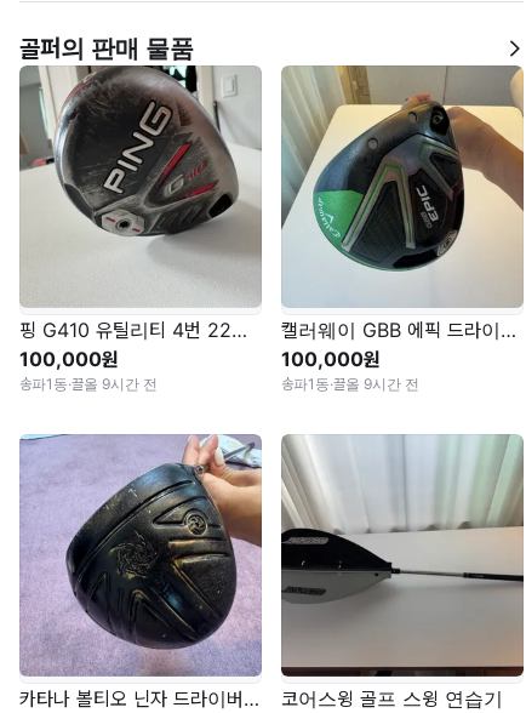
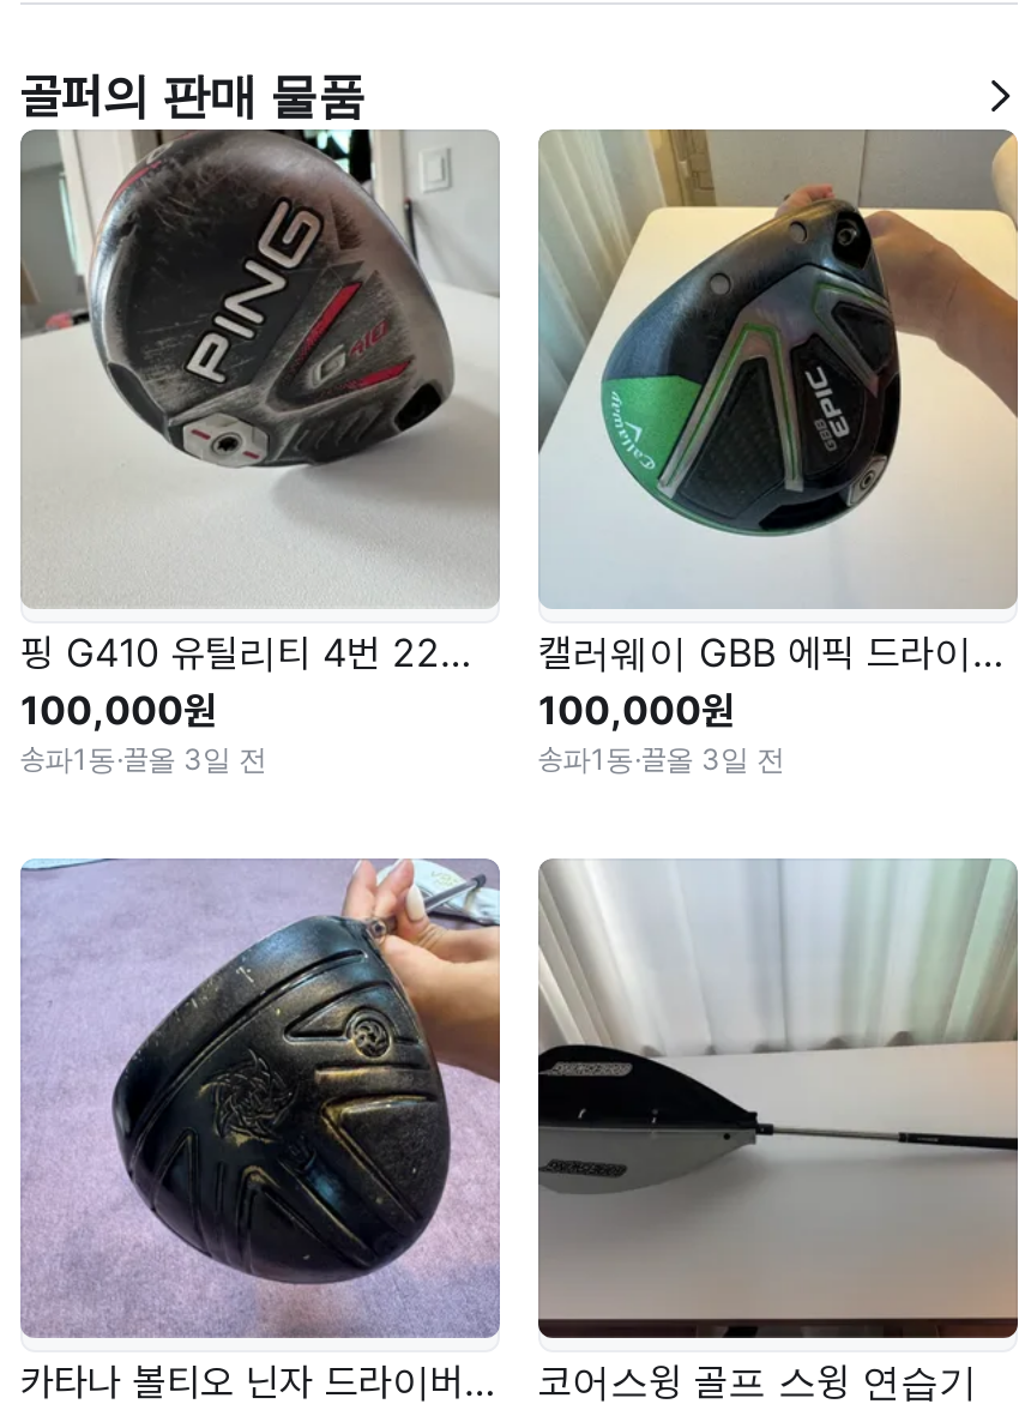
- 송파1동·끌올 9시간 전
+ 송파1동·끌올 3일 전

- 송파1동·끌올 9시간 전
+ 송파1동·끌올 3일 전
